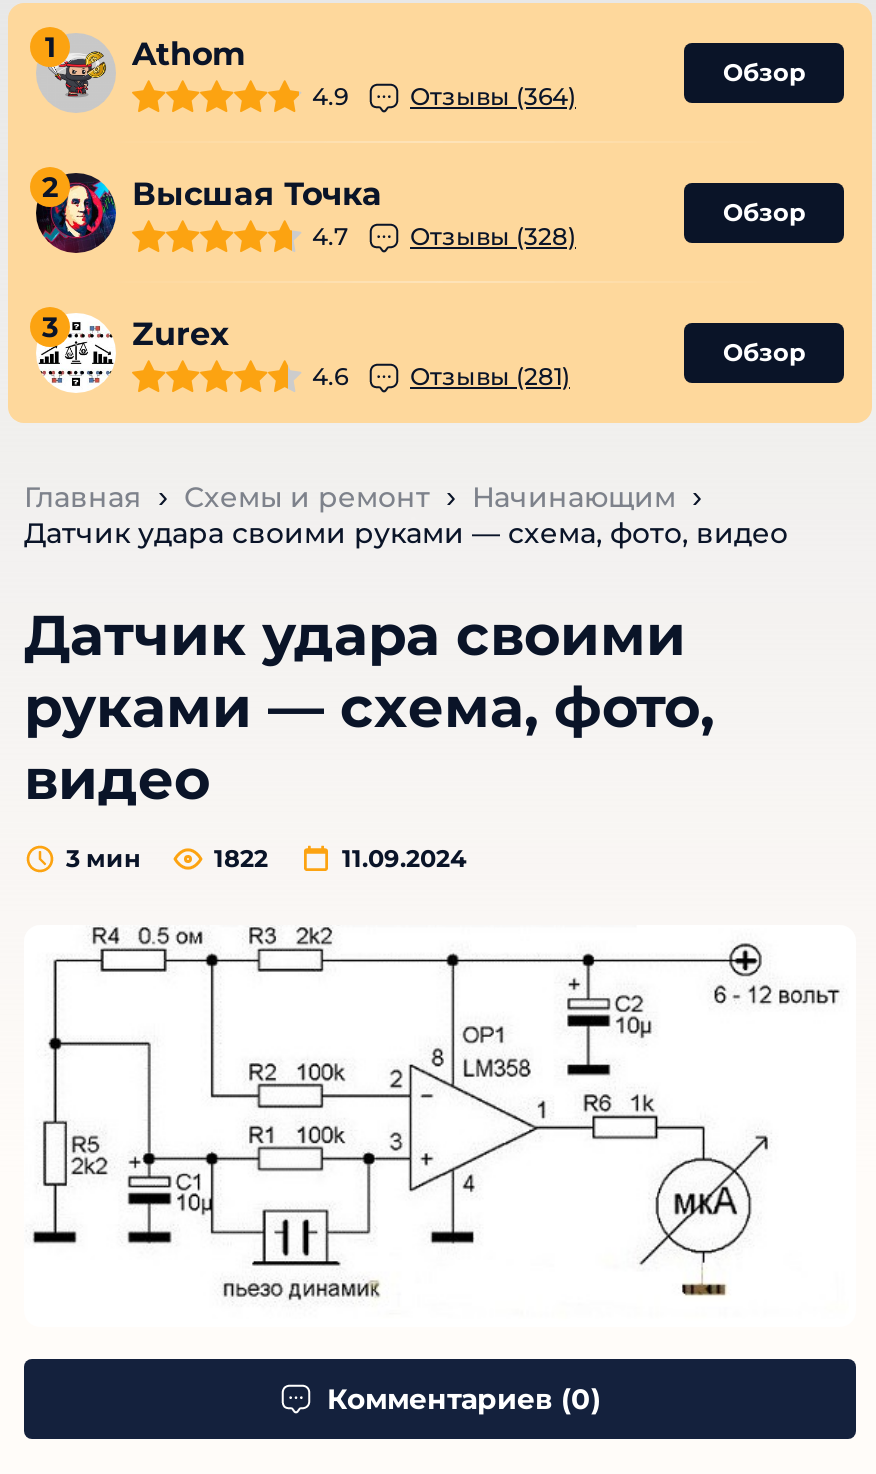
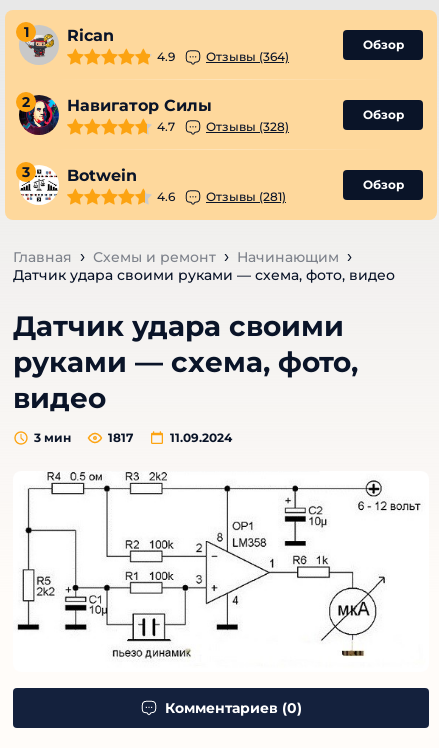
- Athom
+ Rican

- Высшая Точка
+ Навигатор Силы

- Zurex
+ Botwein

- 1822
+ 1817
